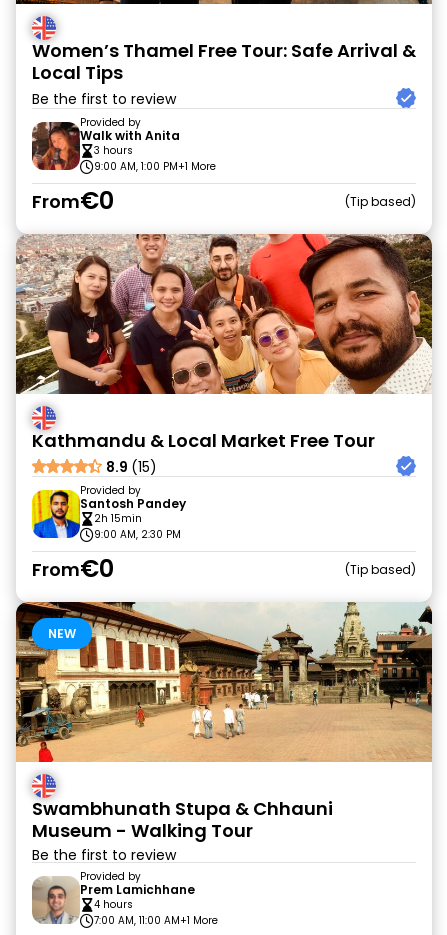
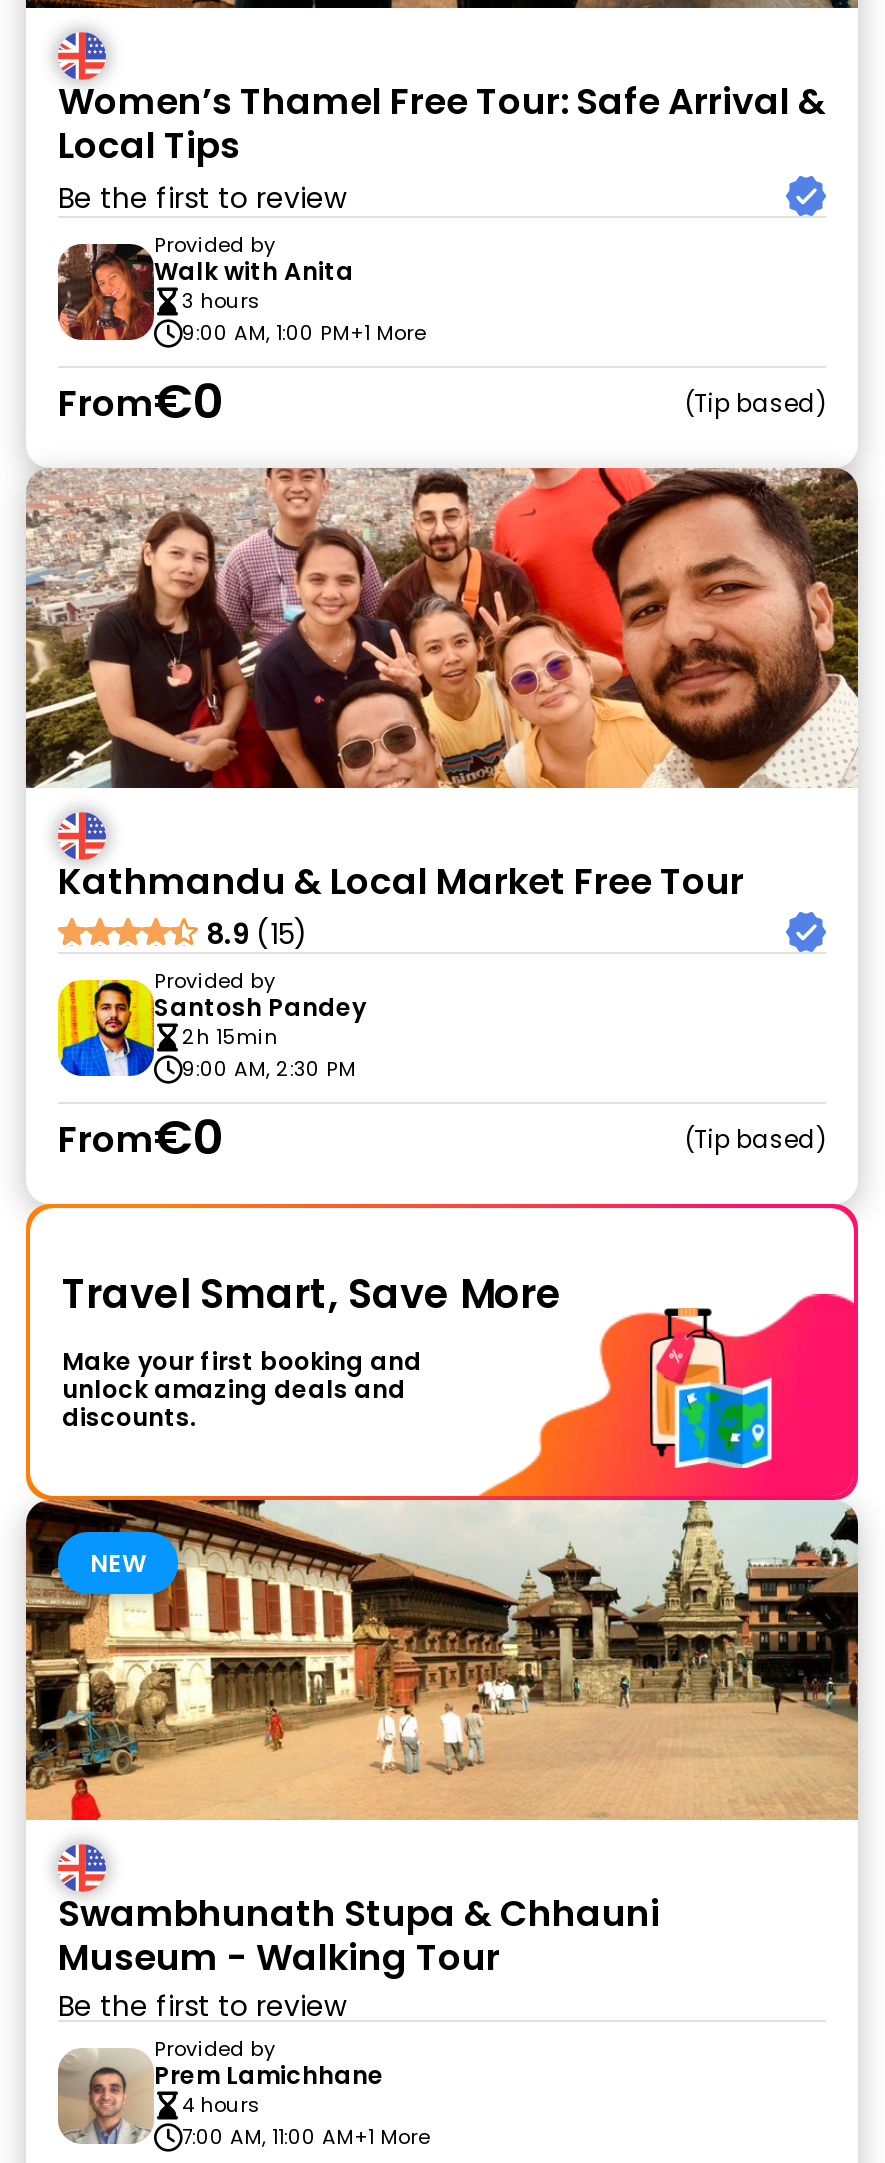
+ [image]
+ Travel Smart, Save More
+ Make your first booking and
+ unlock amazing deals and
+ discounts.
